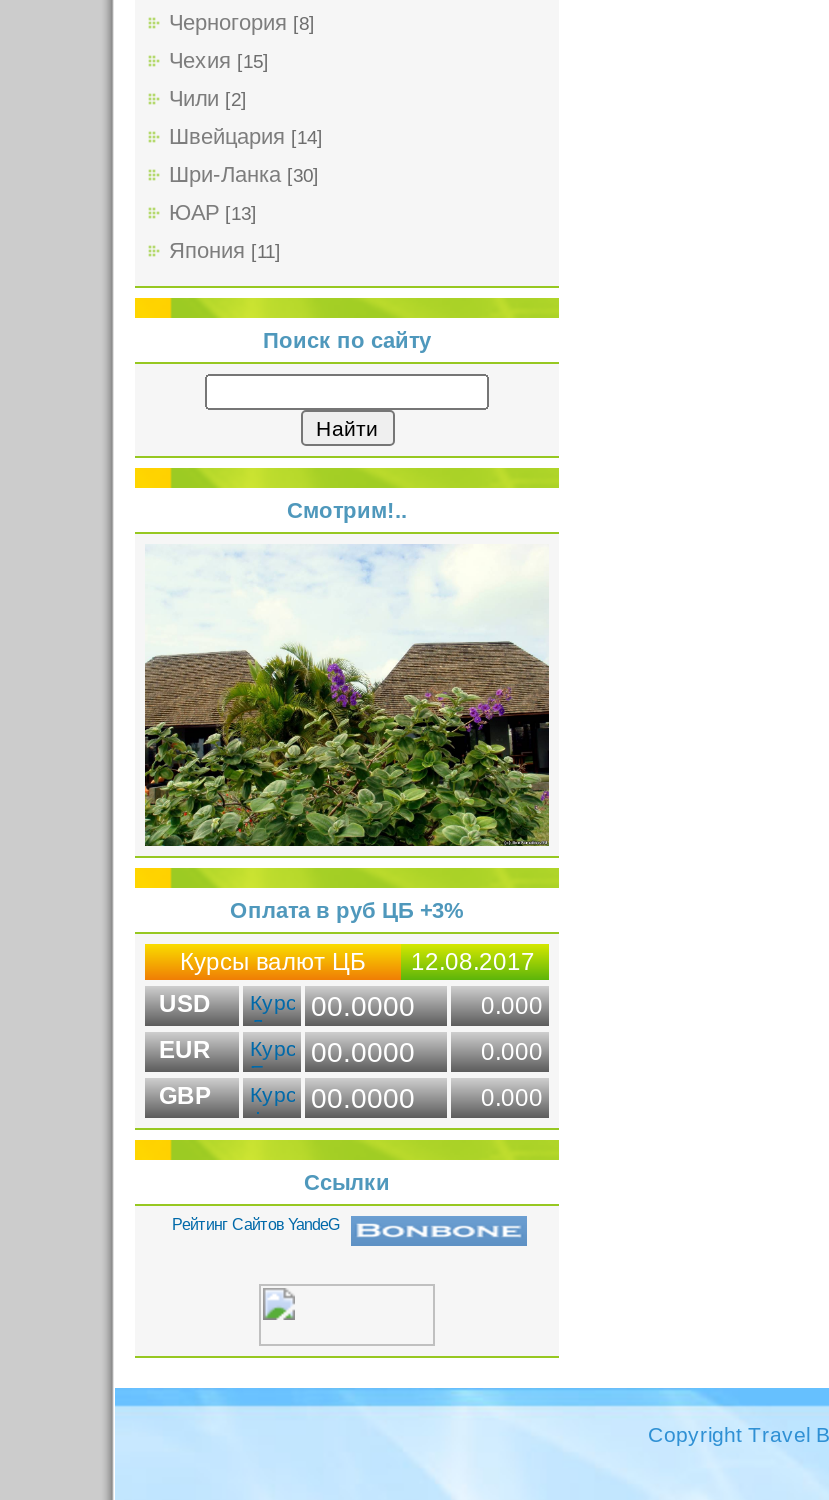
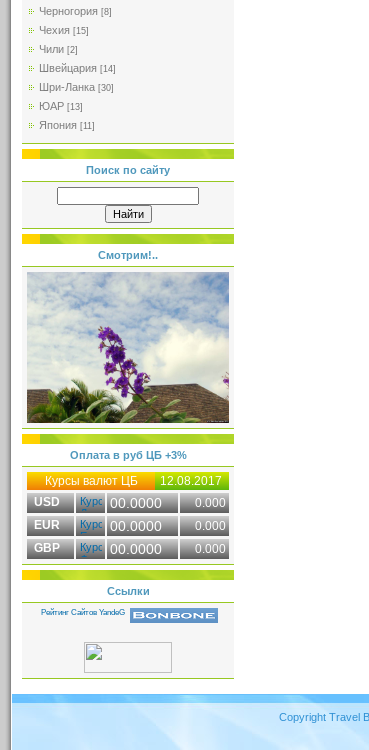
- [image]
+ [image]
